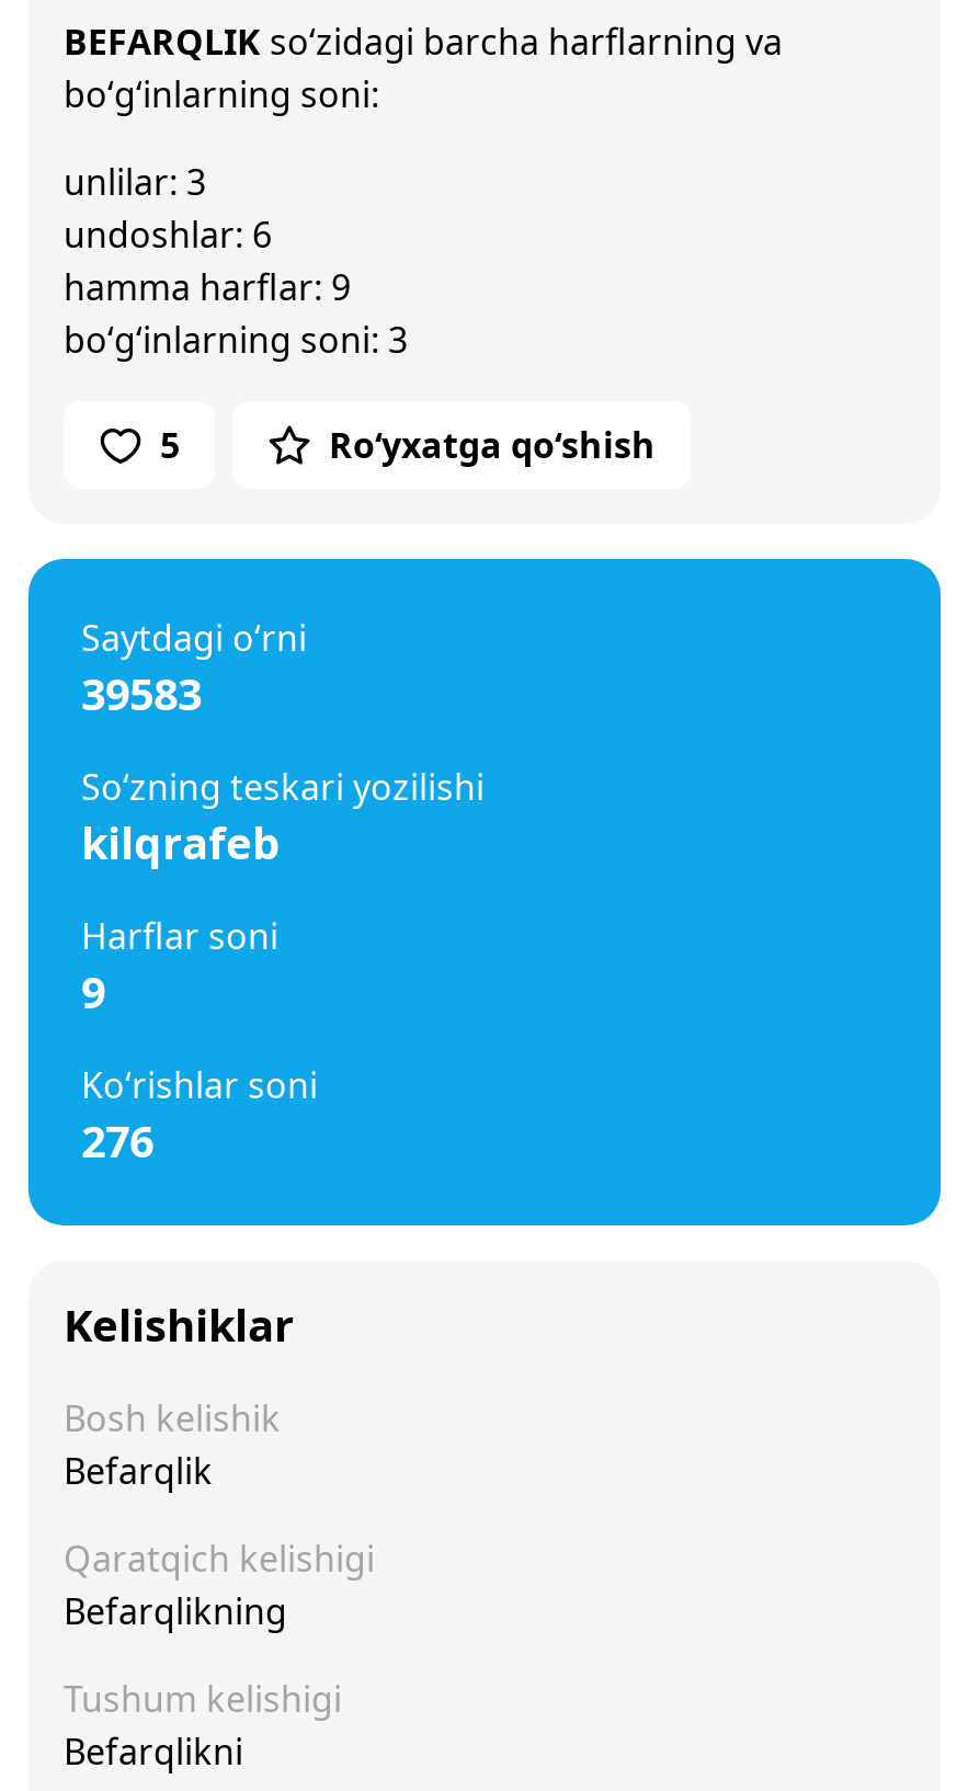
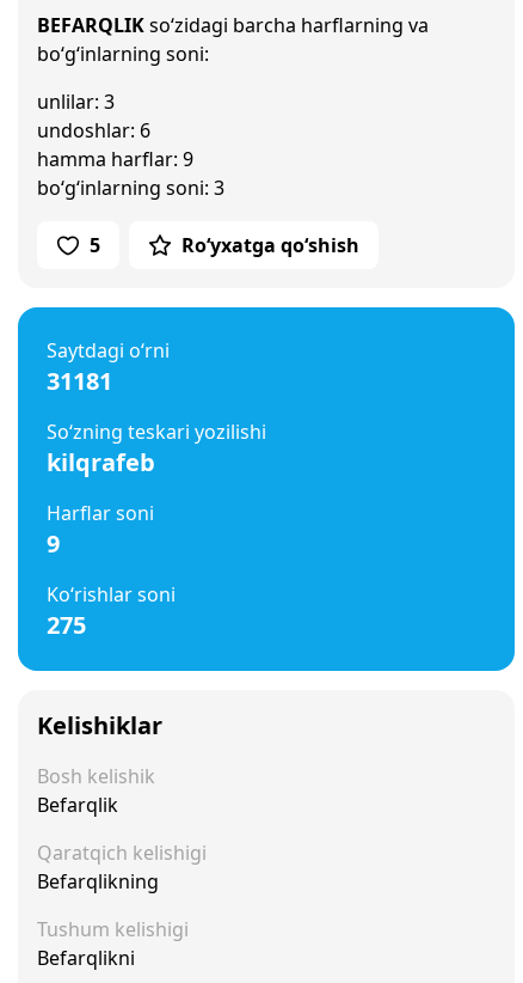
- 39583
+ 31181

- 276
+ 275
